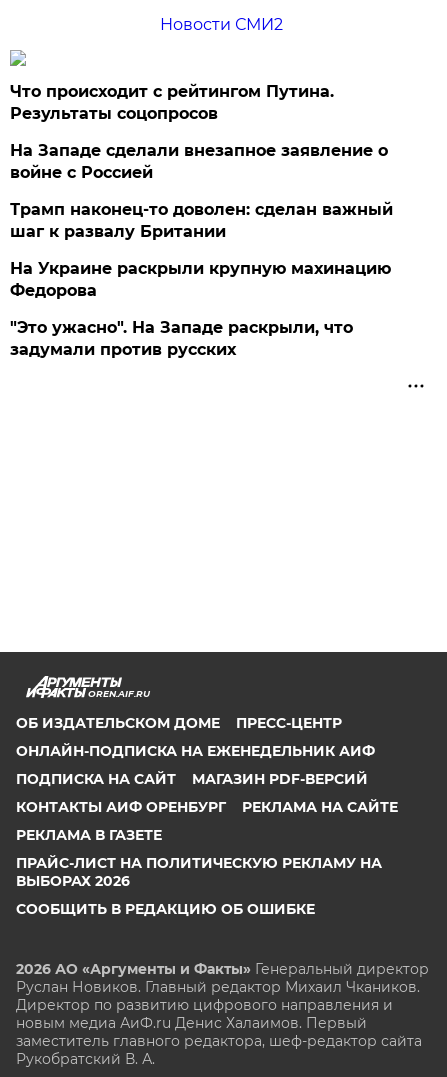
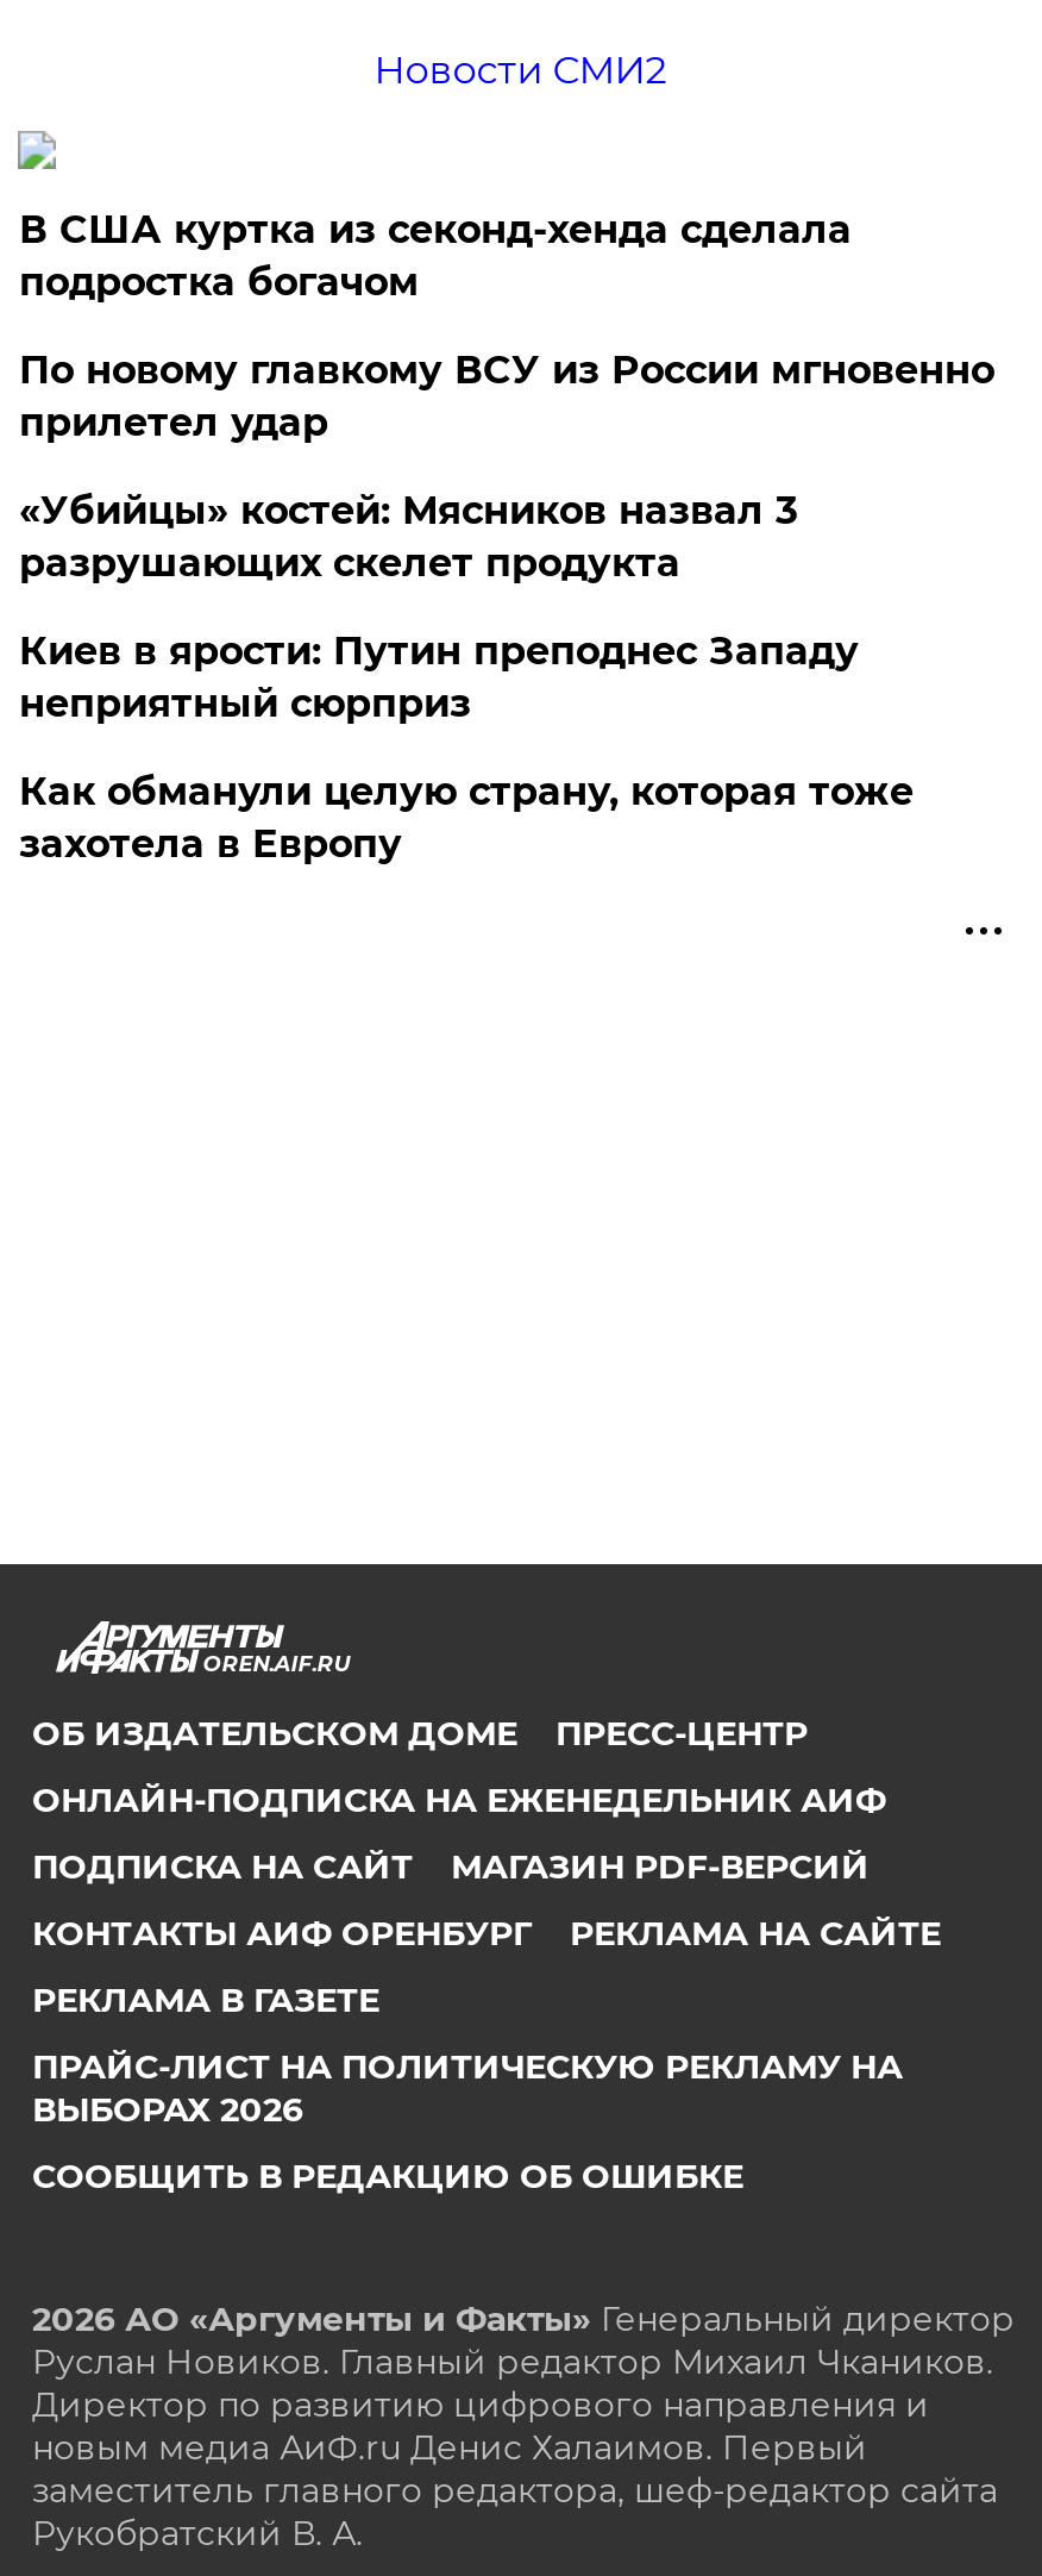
- Что происходит с рейтингом Путина.
- Результаты соцопросов
+ В США куртка из секонд-хенда сделала
+ подростка богачом

- На Западе сделали внезапное заявление о
- войне с Россией
+ По новому главкому ВСУ из России мгновенно
+ прилетел удар

- Трамп наконец-то доволен: сделан важный
- шаг к развалу Британии
+ «Убийцы» костей: Мясников назвал 3
+ разрушающих скелет продукта

- На Украине раскрыли крупную махинацию
- Федорова
+ Киев в ярости: Путин преподнес Западу
+ неприятный сюрприз

- "Это ужасно". На Западе раскрыли, что
- задумали против русских
+ Как обманули целую страну, которая тоже
+ захотела в Европу
